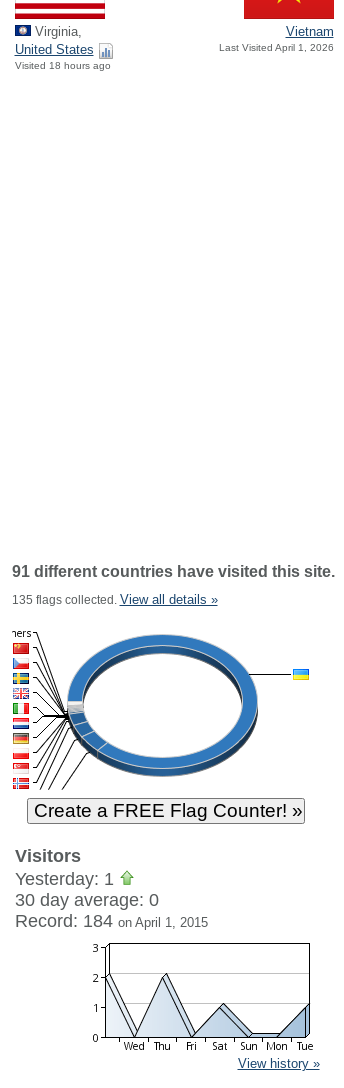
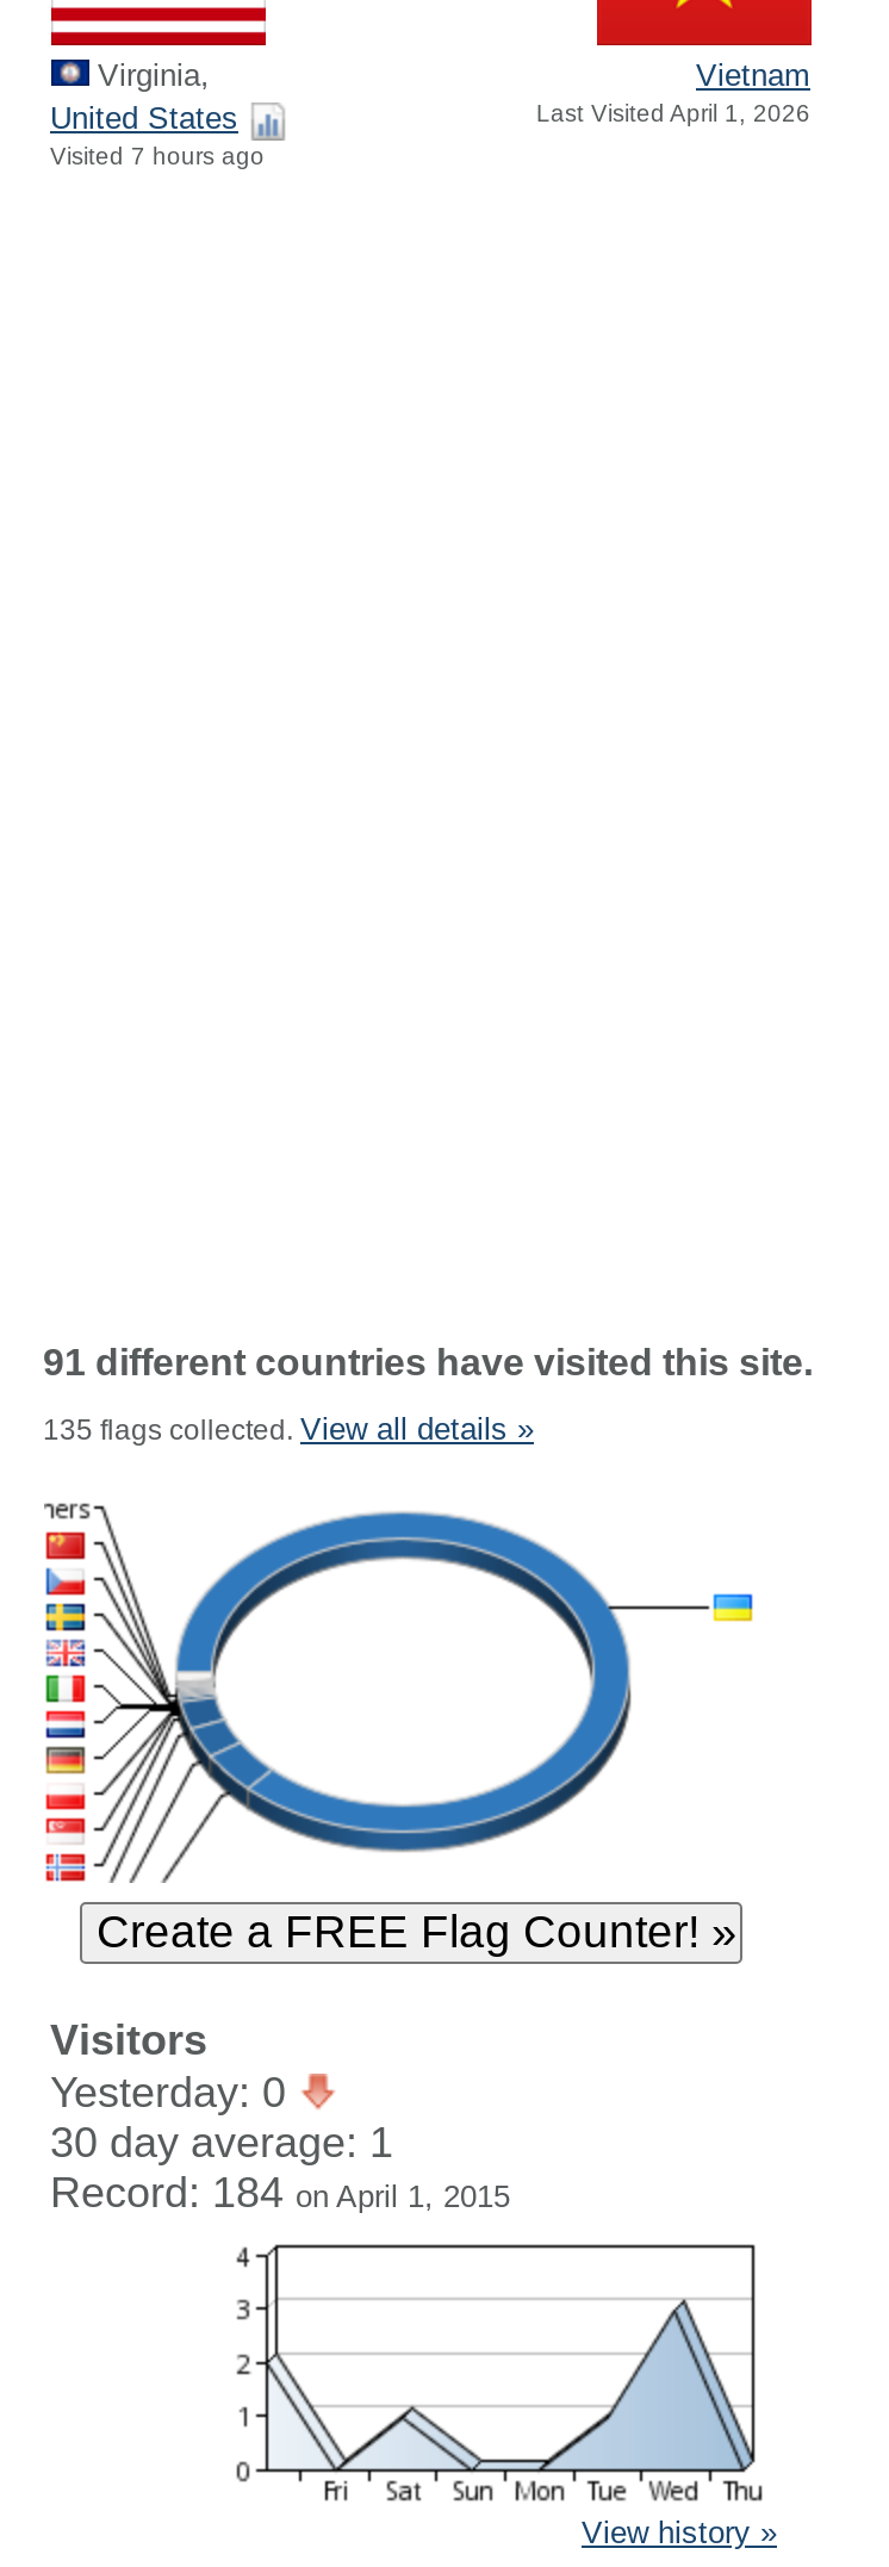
- Visited 18 hours ago
+ Visited 7 hours ago

- Yesterday: 1
+ Yesterday: 0

- 30 day average: 0
+ 30 day average: 1

- [image]
+ [image]
